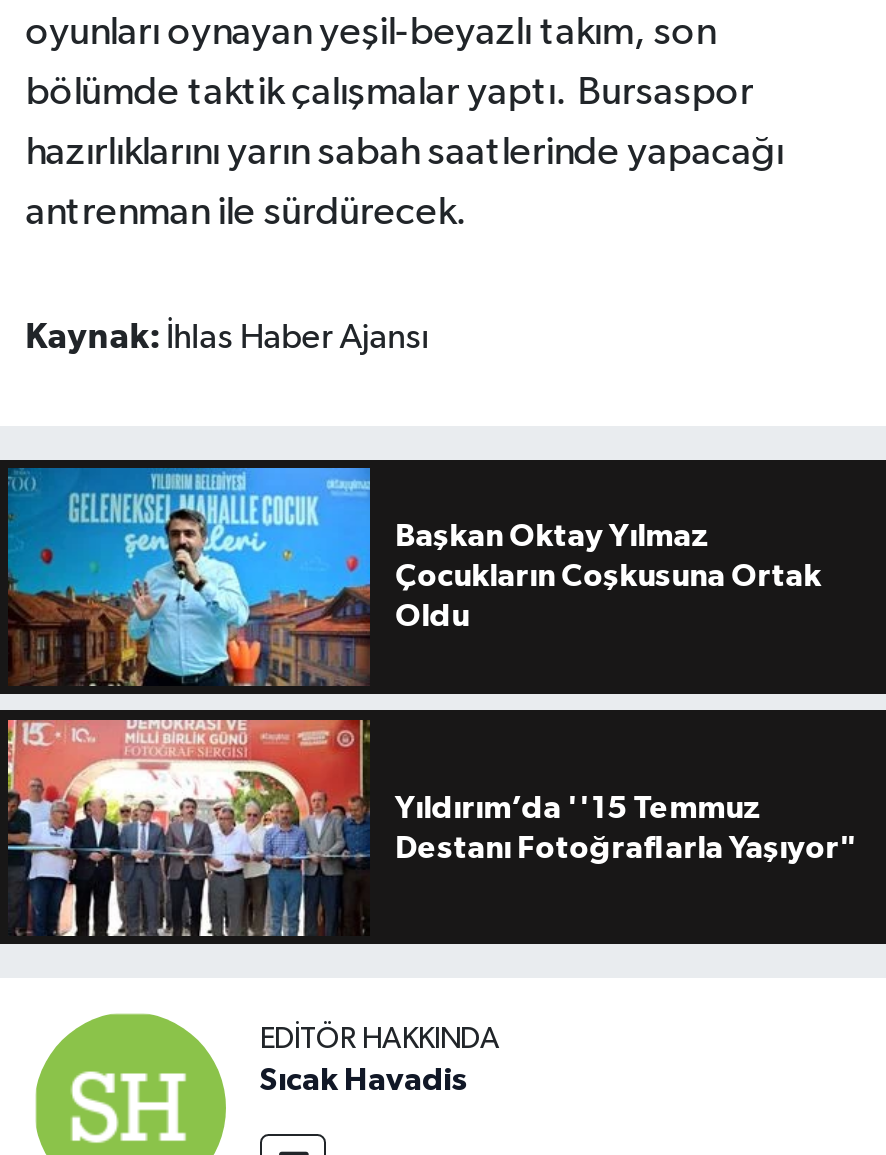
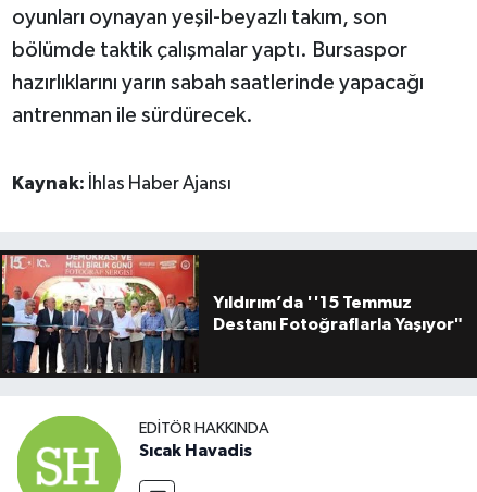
- [image]
- Başkan Oktay Yılmaz
- Çocukların Coşkusuna Ortak
- Oldu
